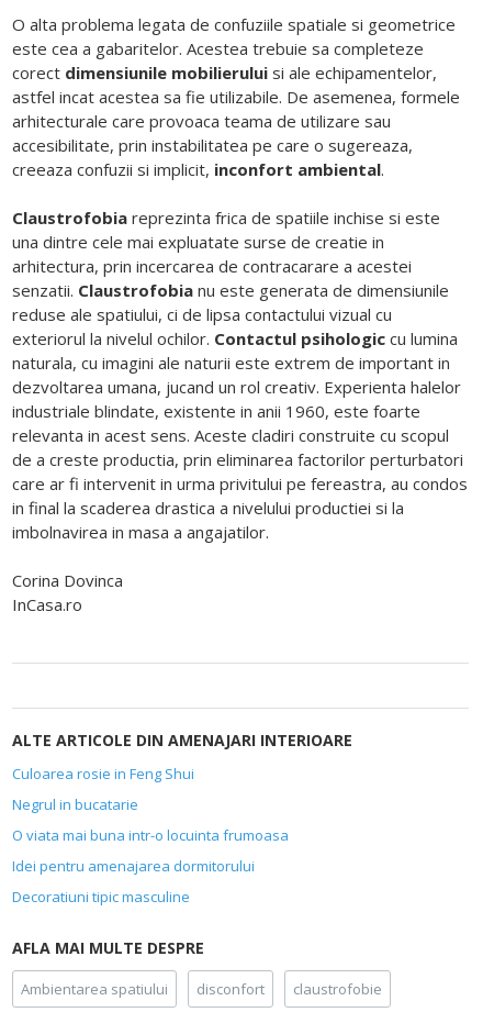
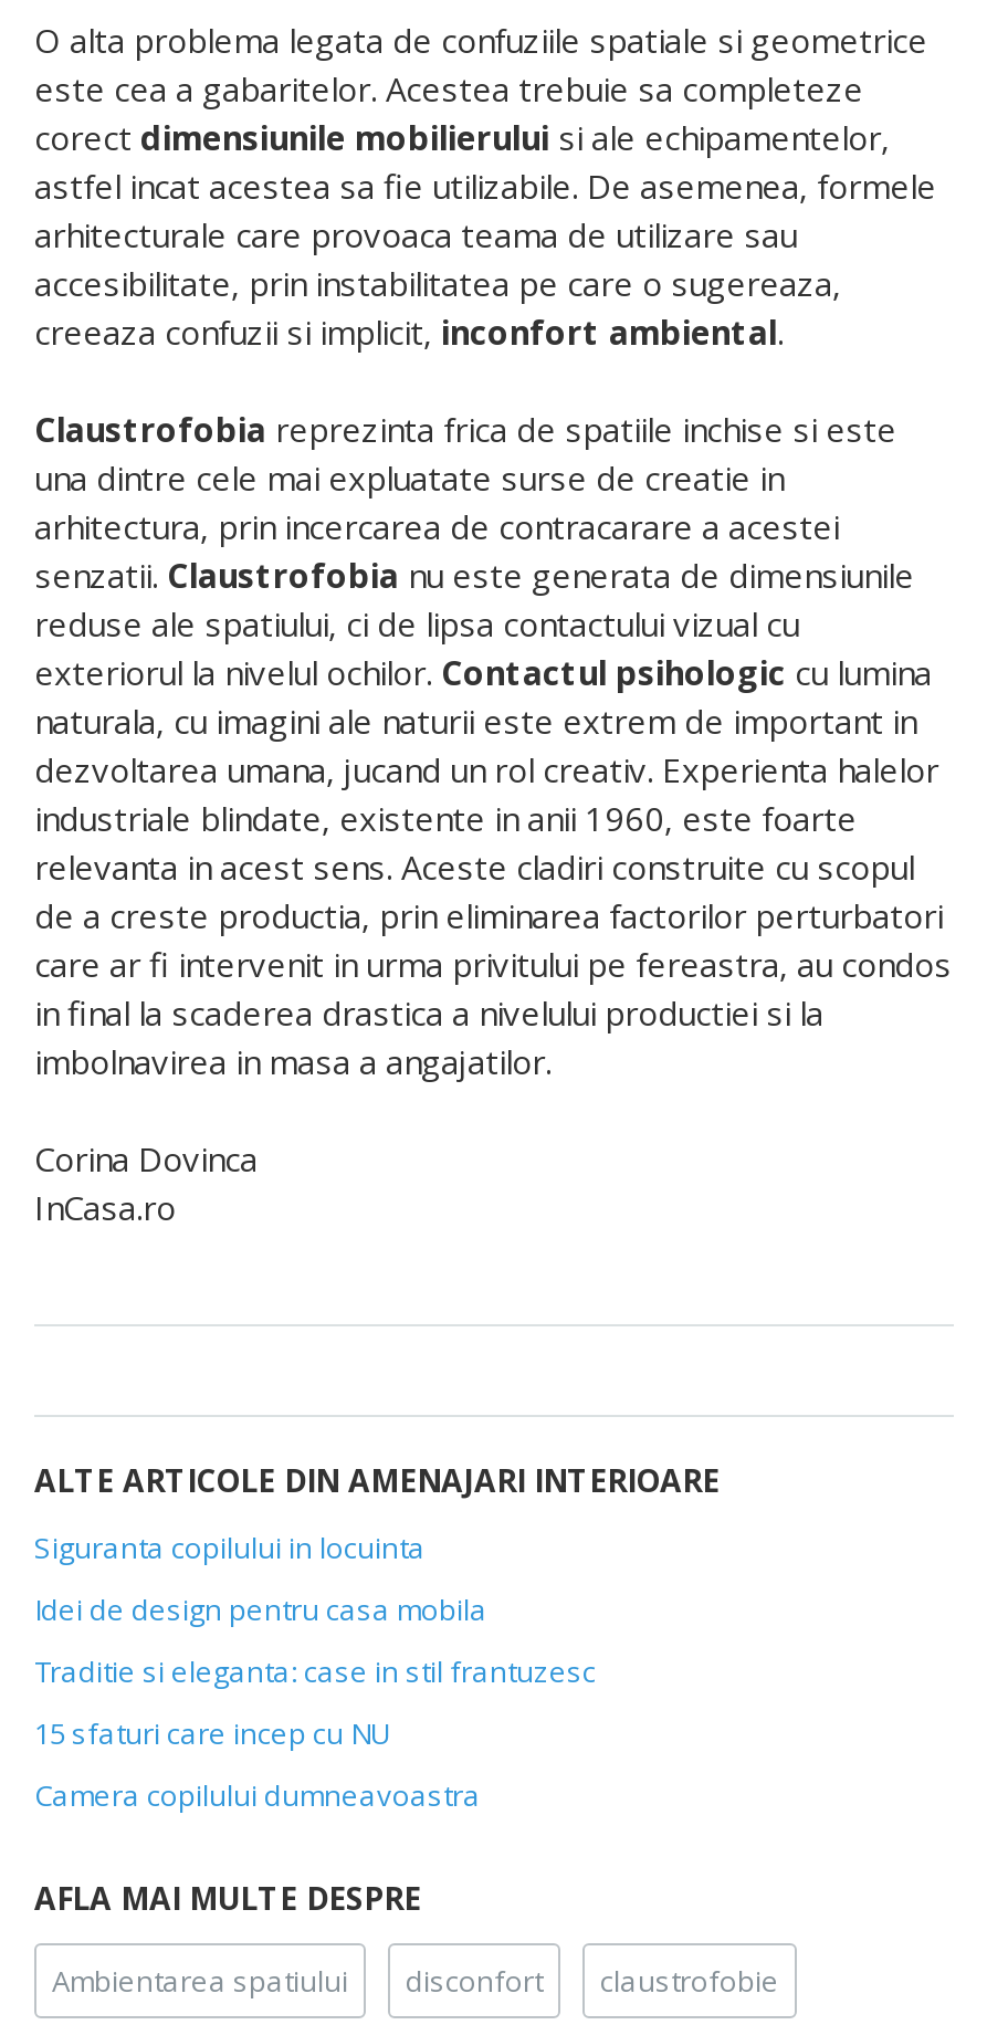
- Culoarea rosie in Feng Shui
+ Siguranta copilului in locuinta

- Negrul in bucatarie
+ Idei de design pentru casa mobila

- O viata mai buna intr-o locuinta frumoasa
+ Traditie si eleganta: case in stil frantuzesc

- Idei pentru amenajarea dormitorului
+ 15 sfaturi care incep cu NU

- Decoratiuni tipic masculine
+ Camera copilului dumneavoastra
